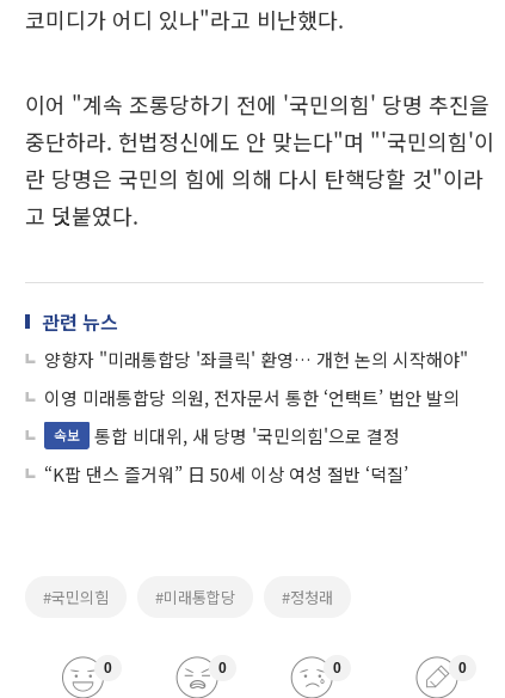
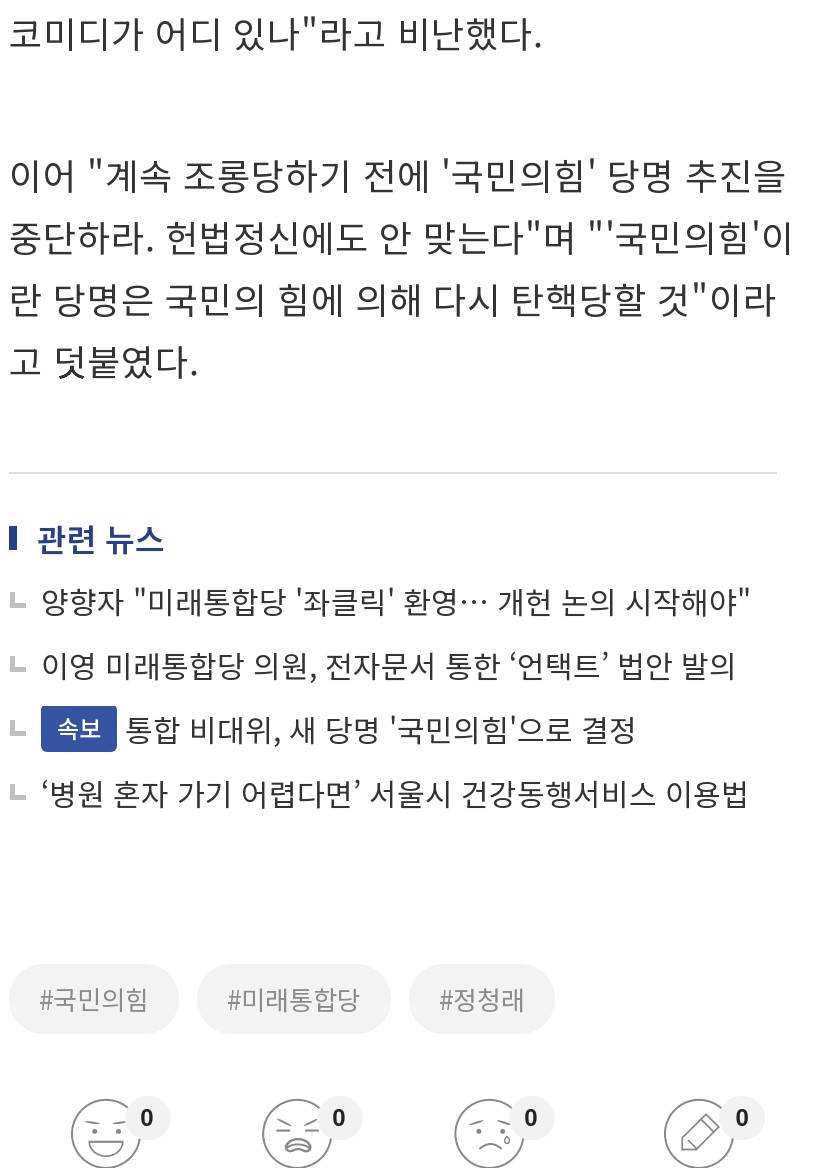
- “K팝 댄스 즐거워” 日 50세 이상 여성 절반 ‘덕질’
+ ‘병원 혼자 가기 어렵다면’ 서울시 건강동행서비스 이용법
